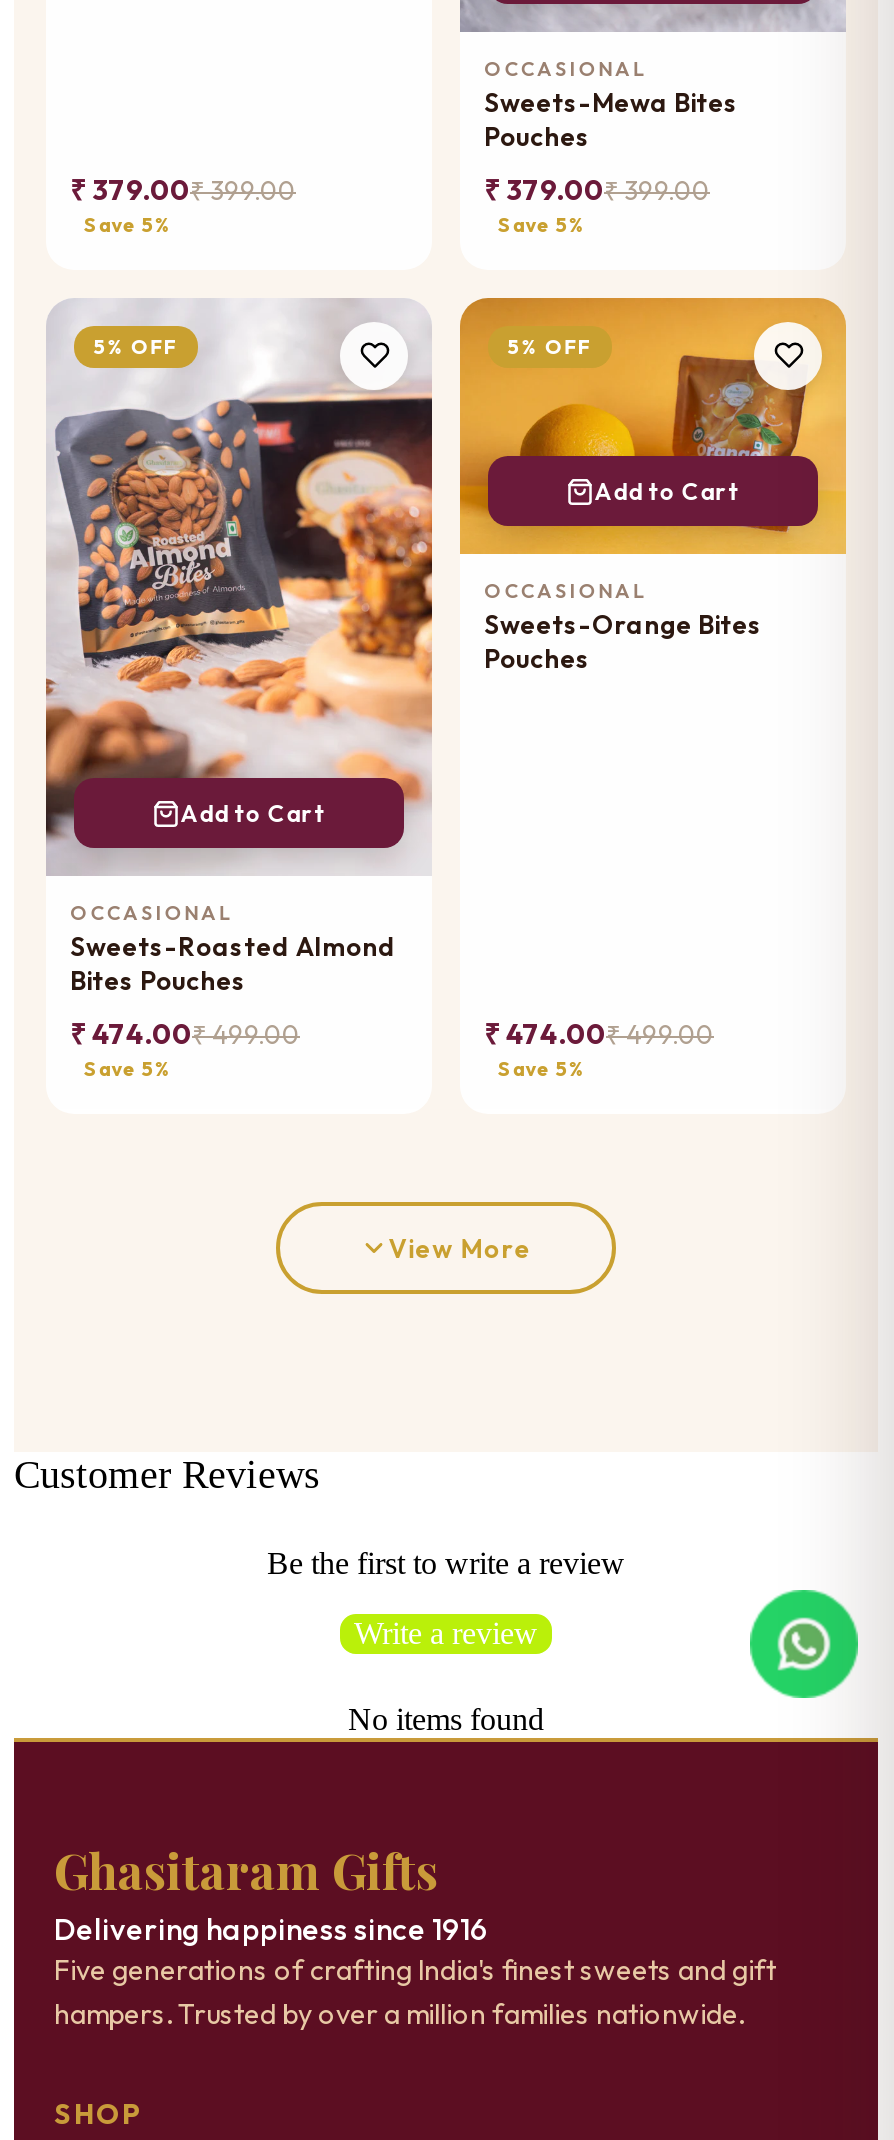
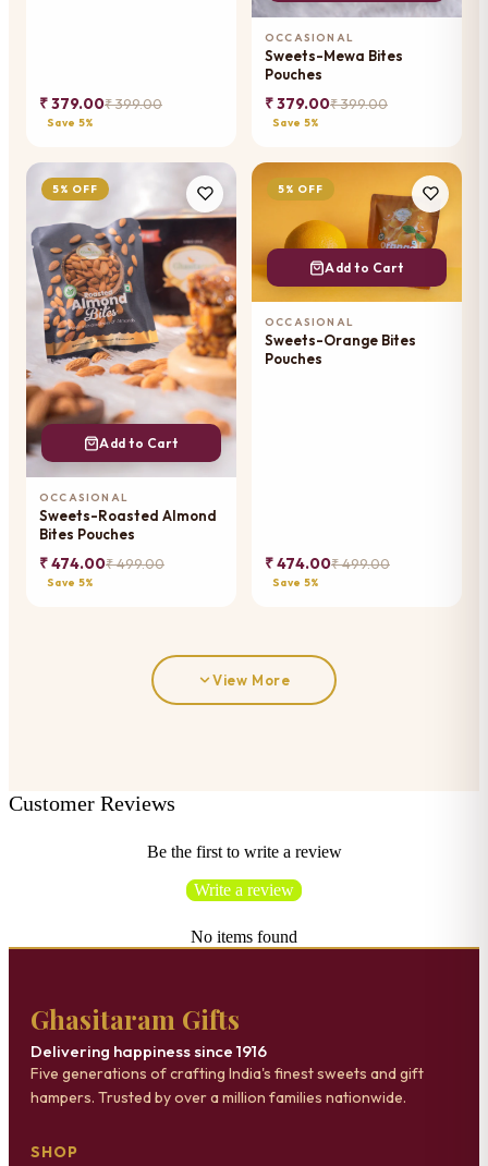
- [image]
